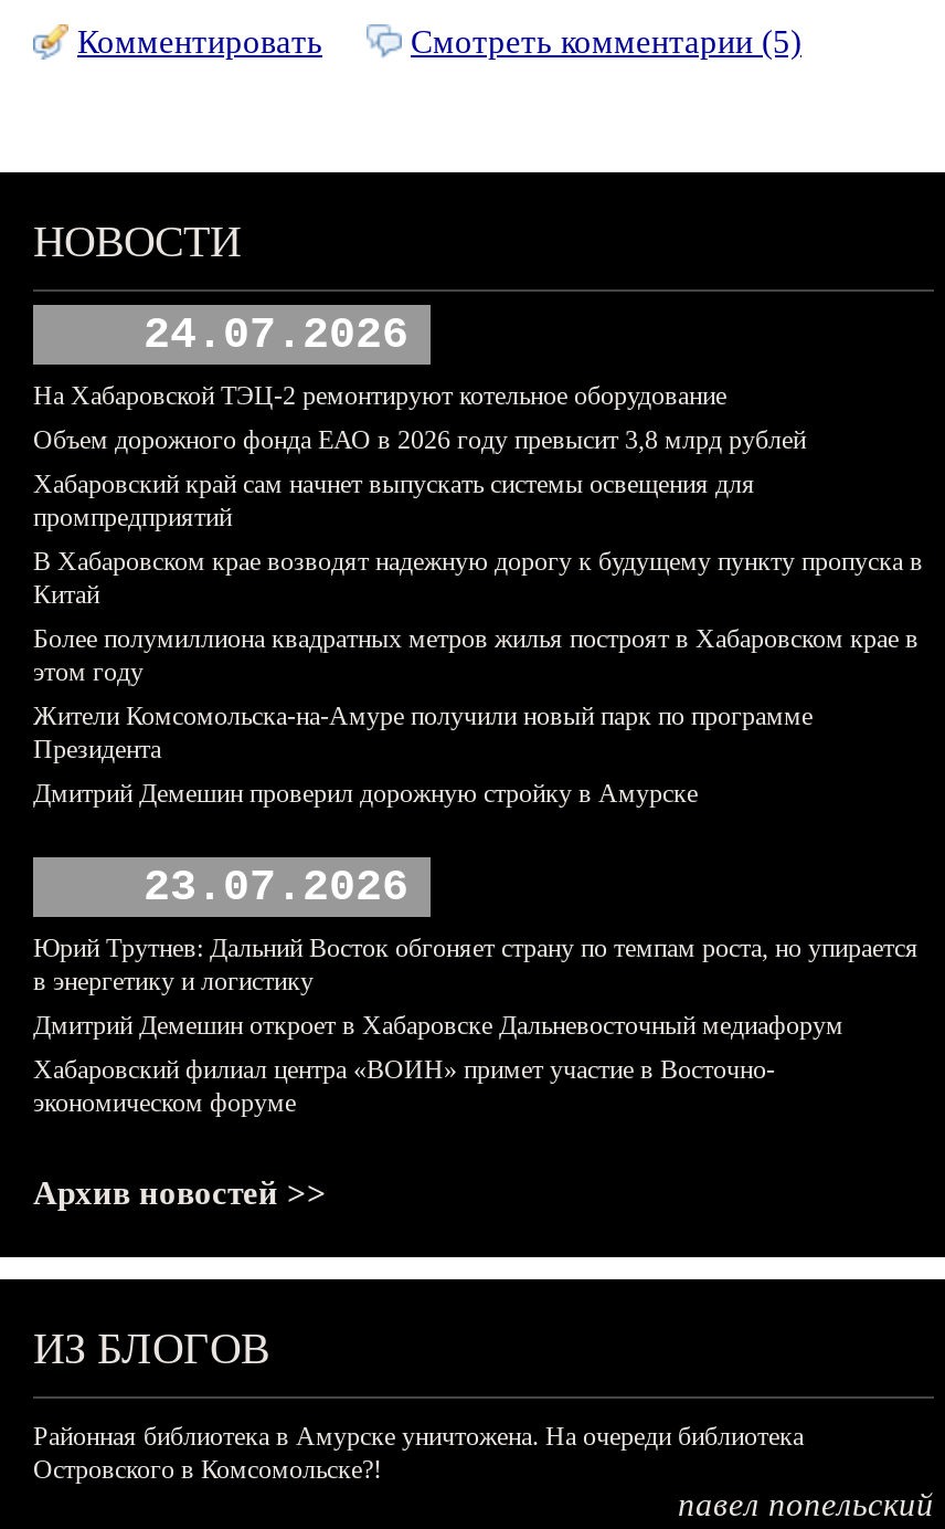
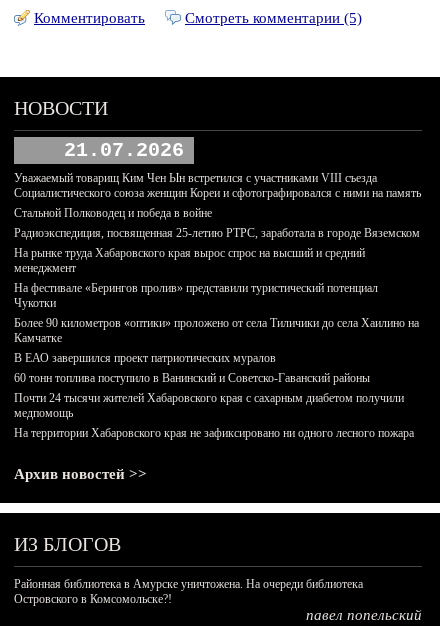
- 24.07.2026
- На Хабаровской ТЭЦ-2 ремонтируют котельное оборудование
- Объем дорожного фонда ЕАО в 2026 году превысит 3,8 млрд рублей
- Хабаровский край сам начнет выпускать системы освещения для
- промпредприятий
- В Хабаровском крае возводят надежную дорогу к будущему пункту пропуска в
- Китай
- Более полумиллиона квадратных метров жилья построят в Хабаровском крае в
- этом году
- Жители Комсомольска-на-Амуре получили новый парк по программе
- Президента
- Дмитрий Демешин проверил дорожную стройку в Амурске
- 23.07.2026
- Юрий Трутнев: Дальний Восток обгоняет страну по темпам роста, но упирается
- в энергетику и логистику
- Дмитрий Демешин откроет в Хабаровске Дальневосточный медиафорум
- Хабаровский филиал центра «ВОИН» примет участие в Восточно-
- экономическом форуме
+ 21.07.2026
+ Уважаемый товарищ Ким Чен Ын встретился с участниками VIII съезда
+ Социалистического союза женщин Кореи и сфотографировался с ними на память
+ Стальной Полководец и победа в войне
+ Радиоэкспедиция, посвященная 25-летию РТРС, заработала в городе Вяземском
+ На рынке труда Хабаровского края вырос спрос на высший и средний
+ менеджмент
+ На фестивале «Берингов пролив» представили туристический потенциал
+ Чукотки
+ Более 90 километров «оптики» проложено от села Тиличики до села Хаилино на
+ Камчатке
+ В ЕАО завершился проект патриотических муралов
+ 60 тонн топлива поступило в Ванинский и Советско-Гаванский районы
+ Почти 24 тысячи жителей Хабаровского края с сахарным диабетом получили
+ медпомощь
+ На территории Хабаровского края не зафиксировано ни одного лесного пожара
